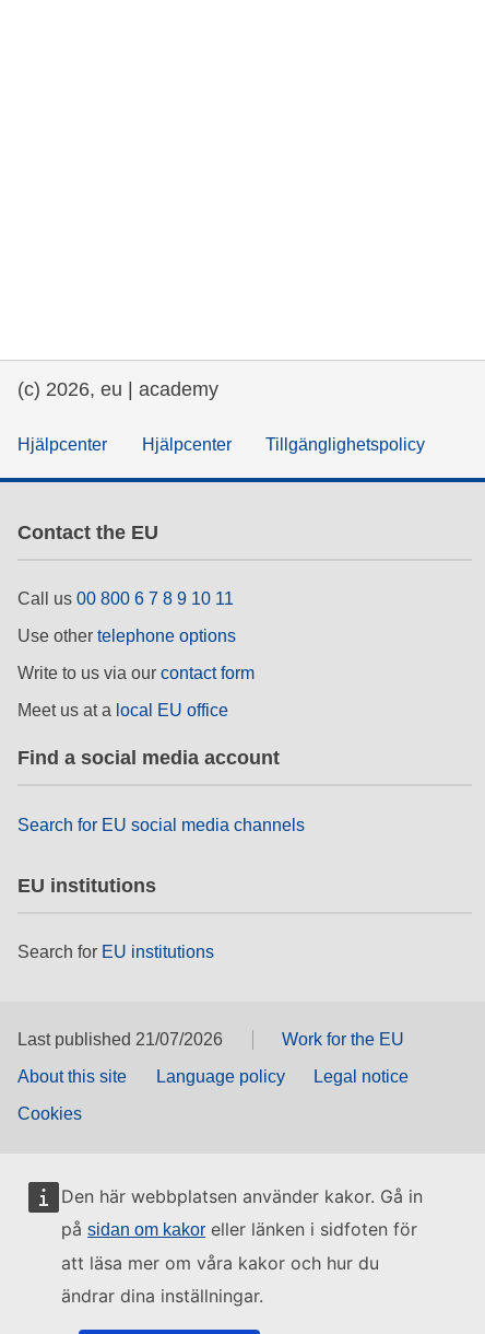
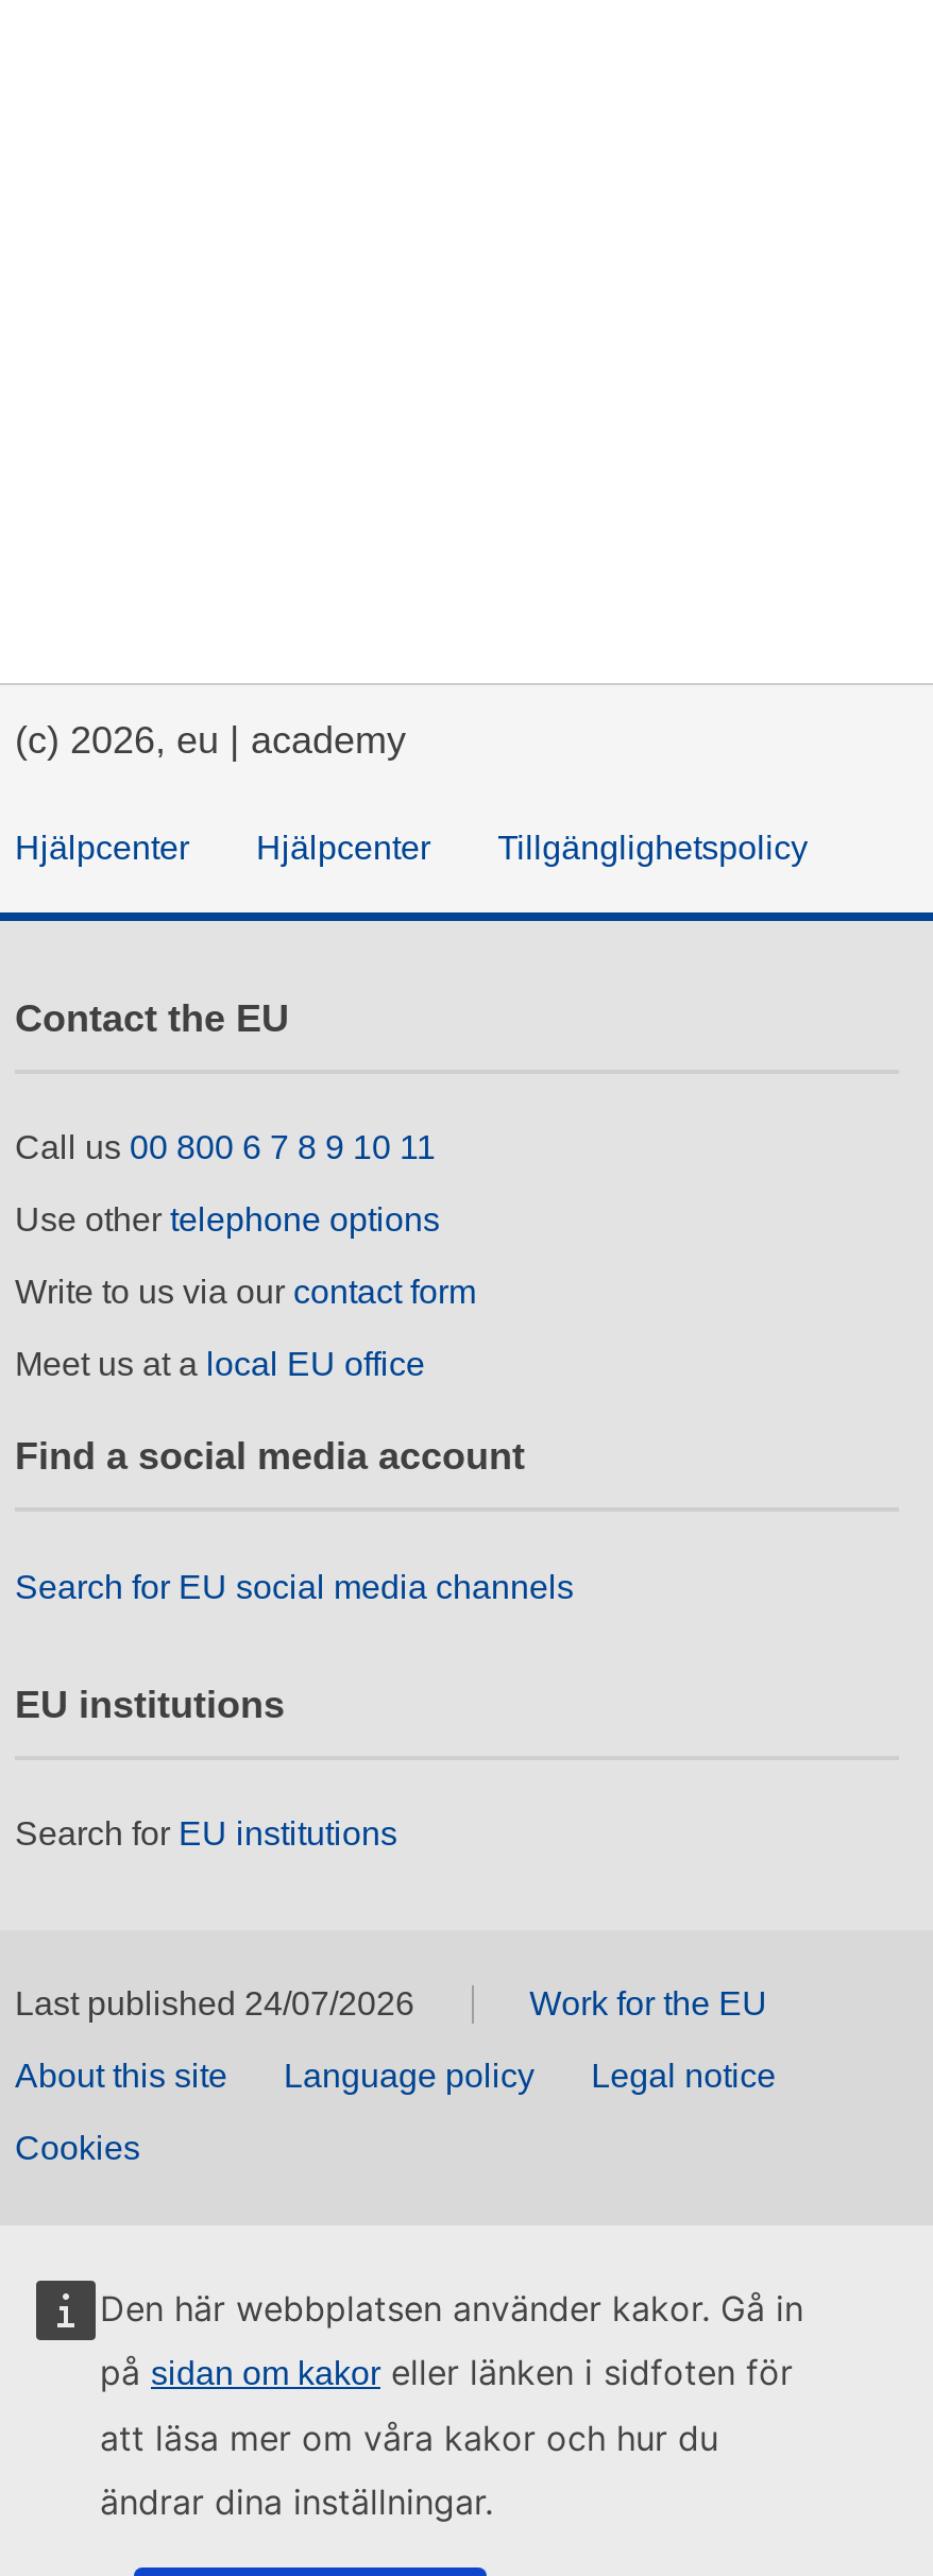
- Last published 21/07/2026
+ Last published 24/07/2026
